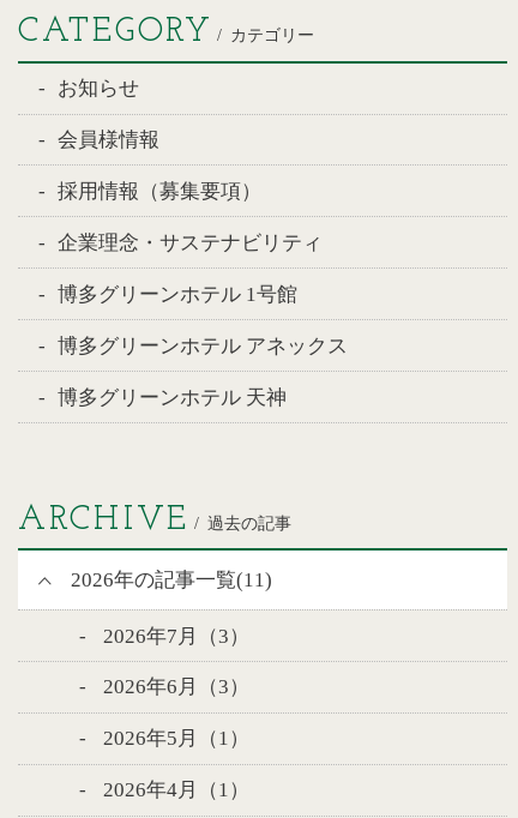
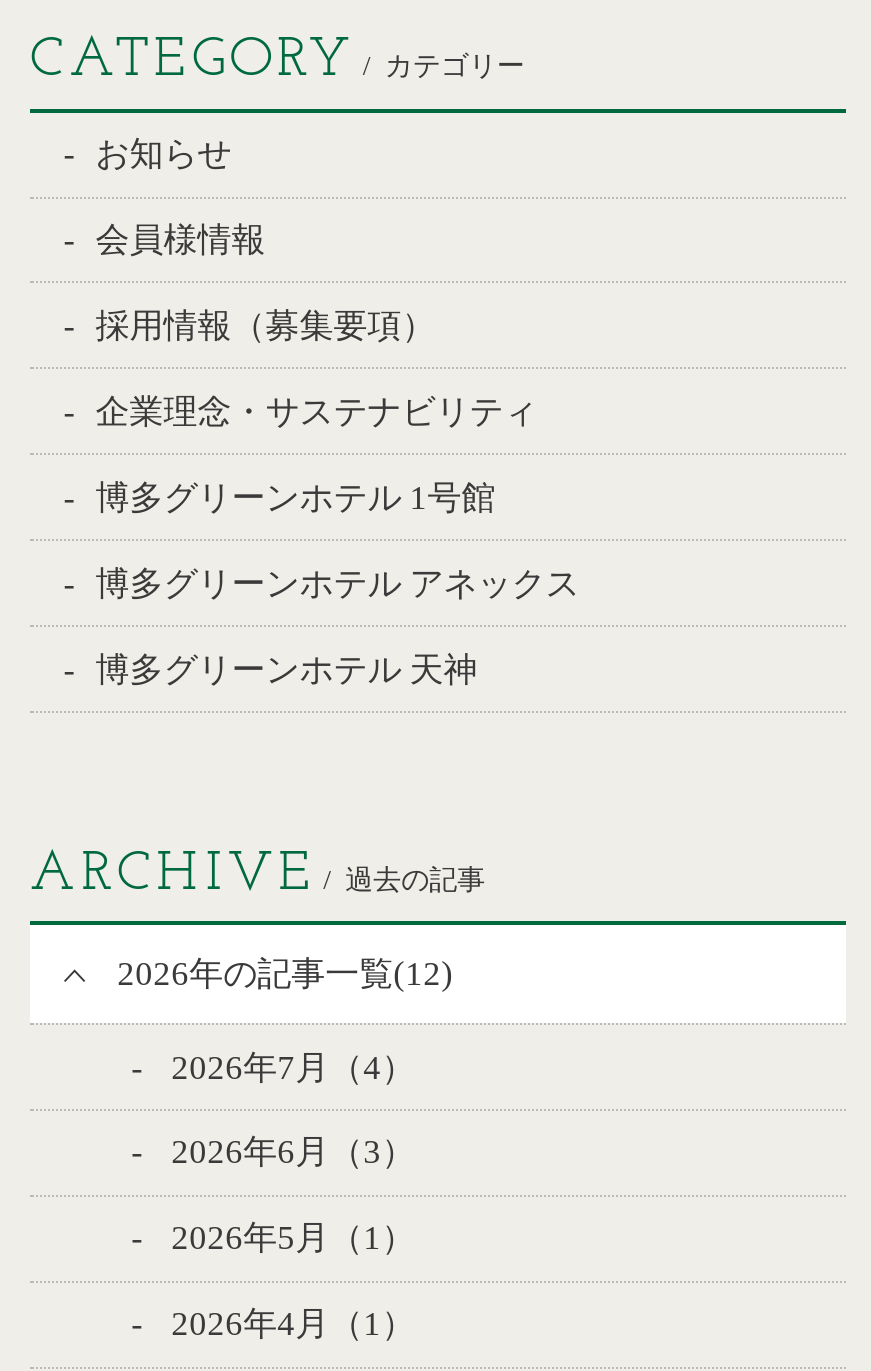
- 2026年の記事一覧(11)
+ 2026年の記事一覧(12)

- 2026年7月（3）
+ 2026年7月（4）
